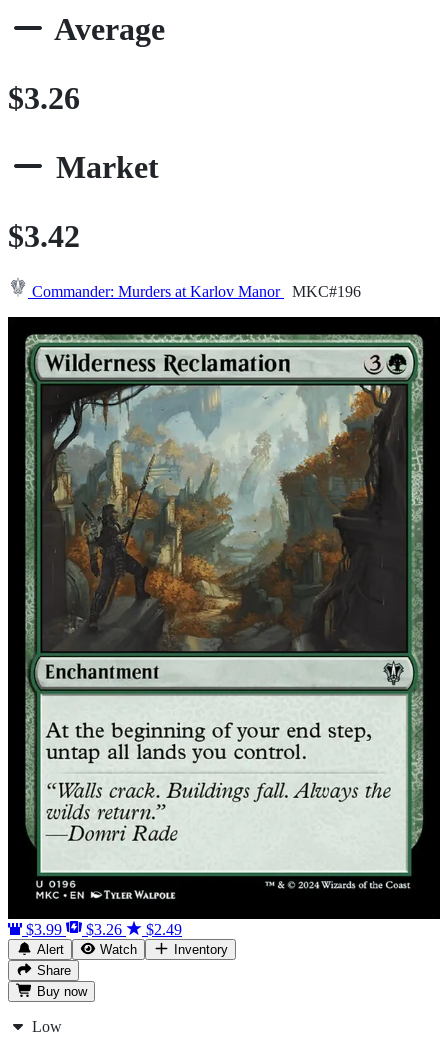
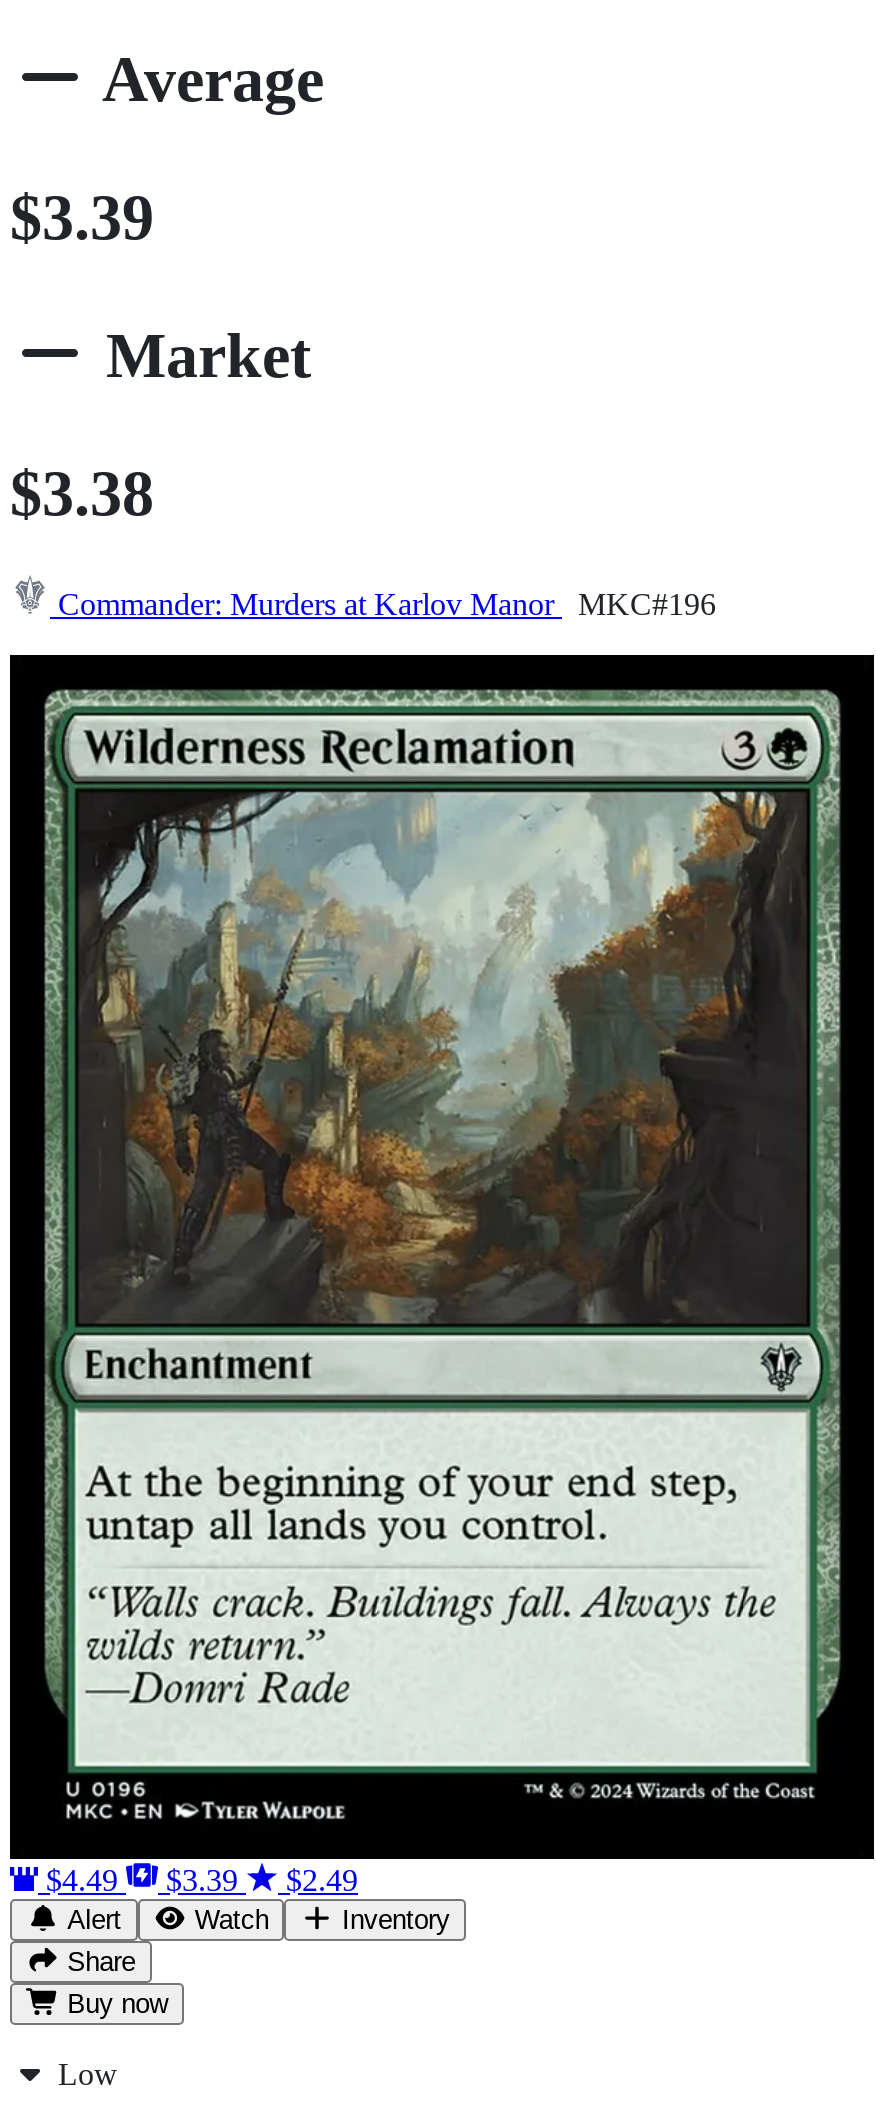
- $3.26
+ $3.39

- $3.42
+ $3.38

- $3.99
+ $4.49

- $3.26
+ $3.39
